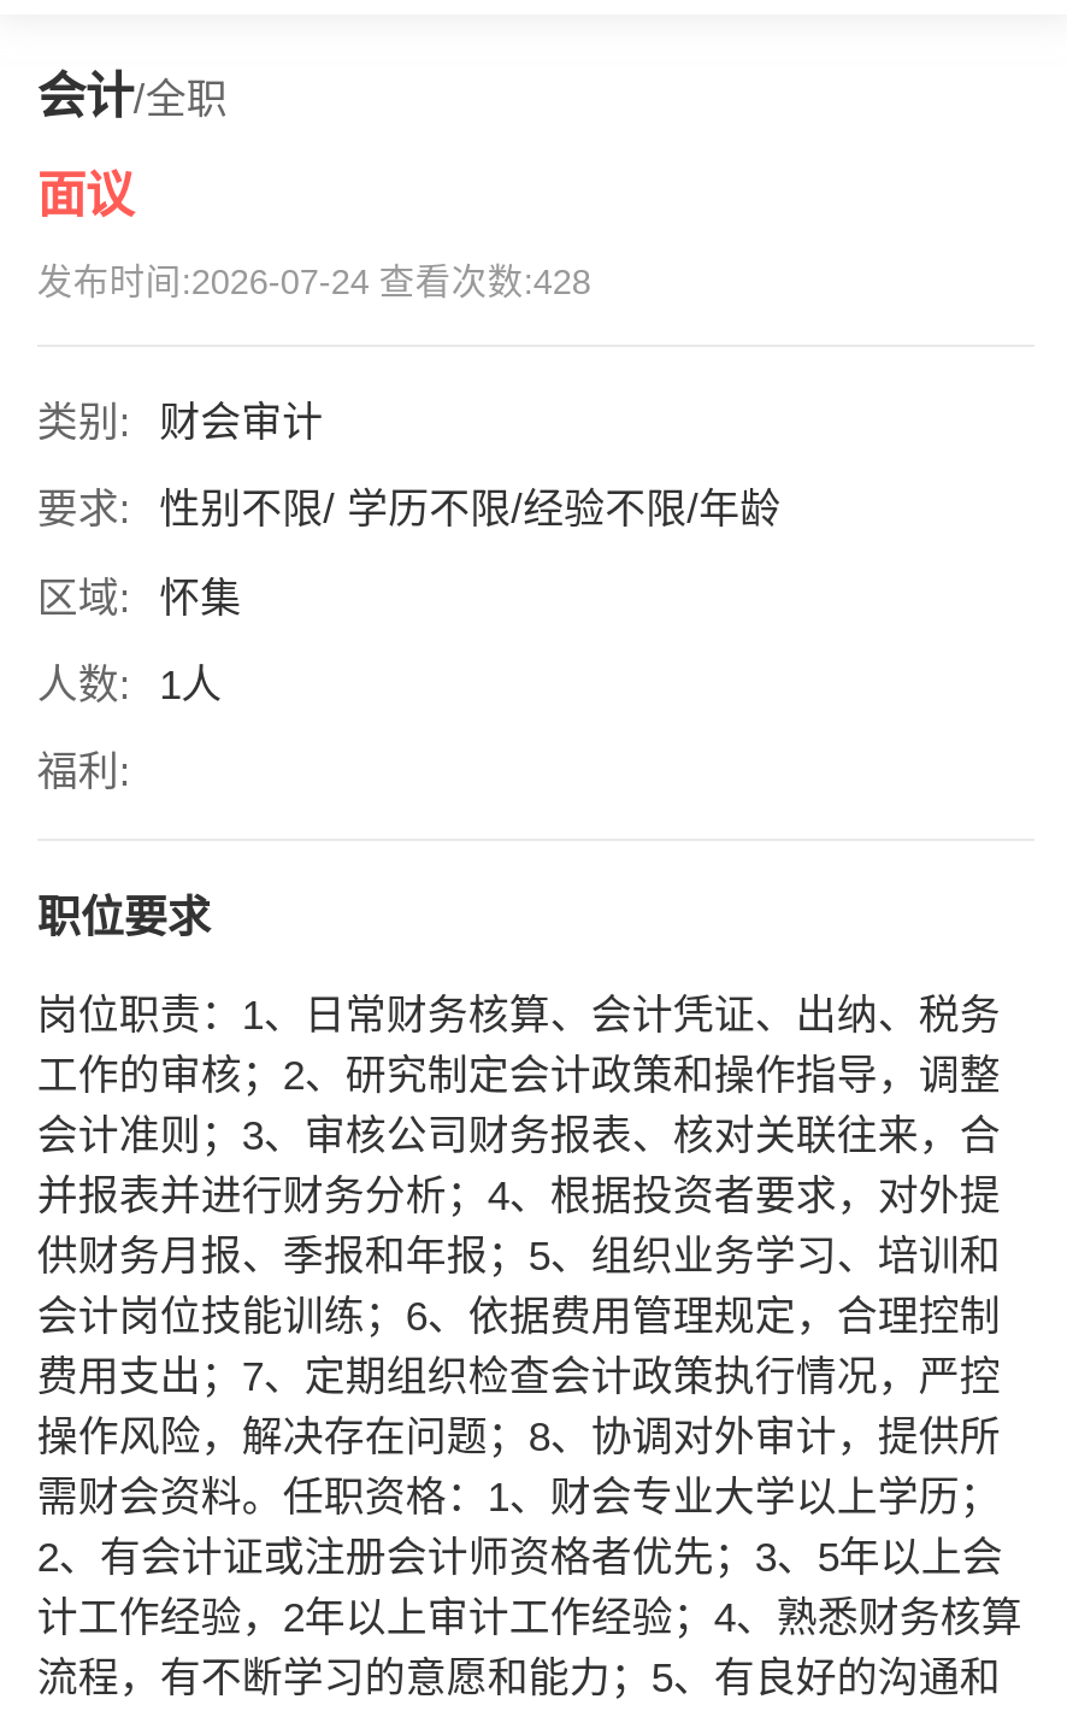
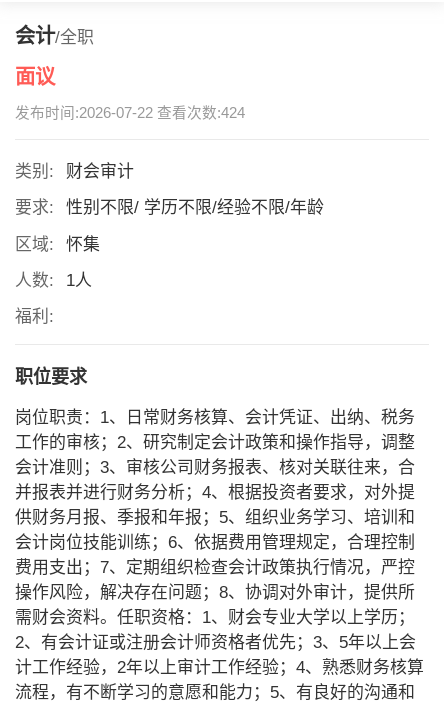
- 发布时间:2026-07-24 查看次数:428
+ 发布时间:2026-07-22 查看次数:424
